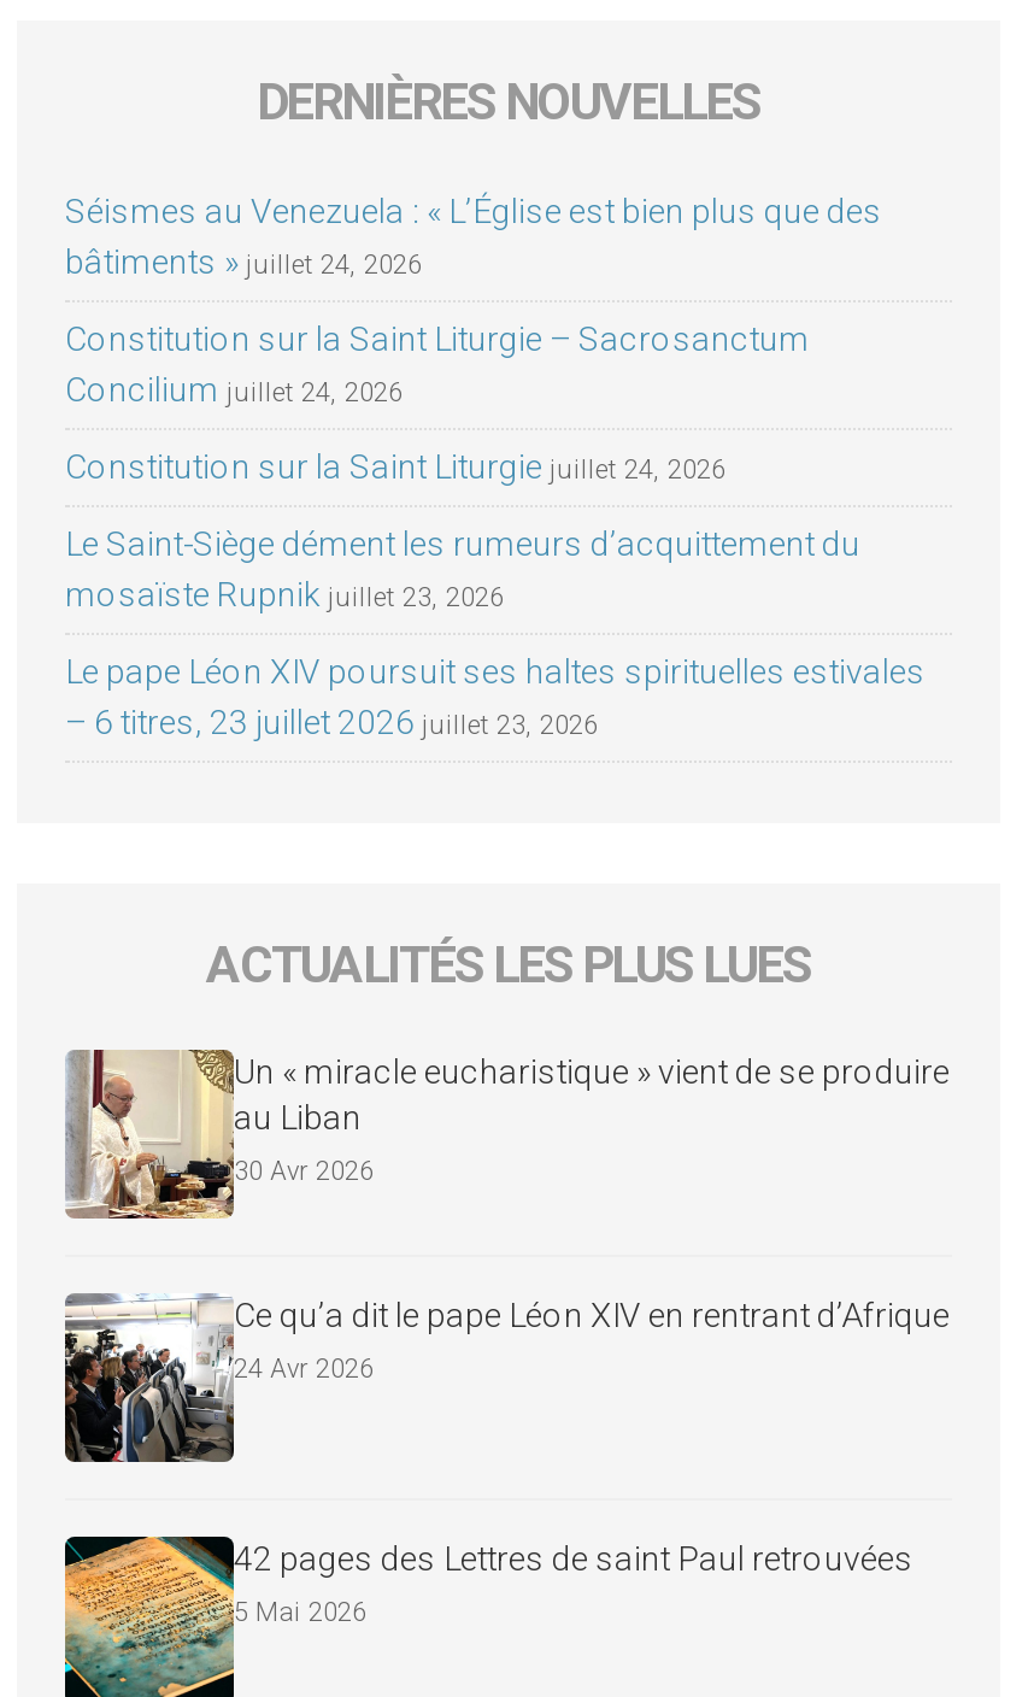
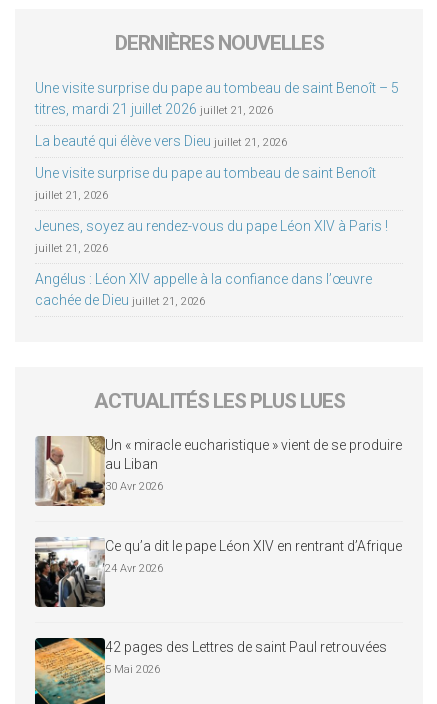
- Séismes au Venezuela : « L’Église est bien plus que des
- bâtiments » juillet 24, 2026
- Constitution sur la Saint Liturgie – Sacrosanctum
- Concilium juillet 24, 2026
- Constitution sur la Saint Liturgie juillet 24, 2026
- Le Saint-Siège dément les rumeurs d’acquittement du
- mosaïste Rupnik juillet 23, 2026
- Le pape Léon XIV poursuit ses haltes spirituelles estivales
- – 6 titres, 23 juillet 2026 juillet 23, 2026
+ Une visite surprise du pape au tombeau de saint Benoît – 5
+ titres, mardi 21 juillet 2026 juillet 21, 2026
+ La beauté qui élève vers Dieu juillet 21, 2026
+ Une visite surprise du pape au tombeau de saint Benoît
+ juillet 21, 2026
+ Jeunes, soyez au rendez-vous du pape Léon XIV à Paris !
+ juillet 21, 2026
+ Angélus : Léon XIV appelle à la confiance dans l’œuvre
+ cachée de Dieu juillet 21, 2026
